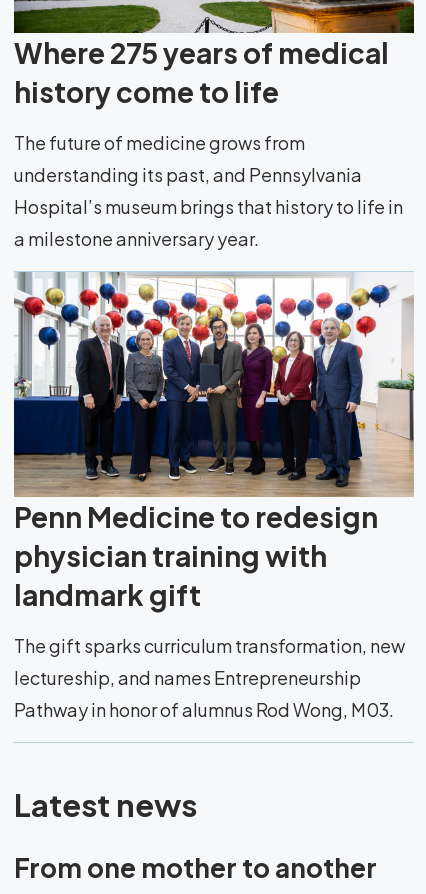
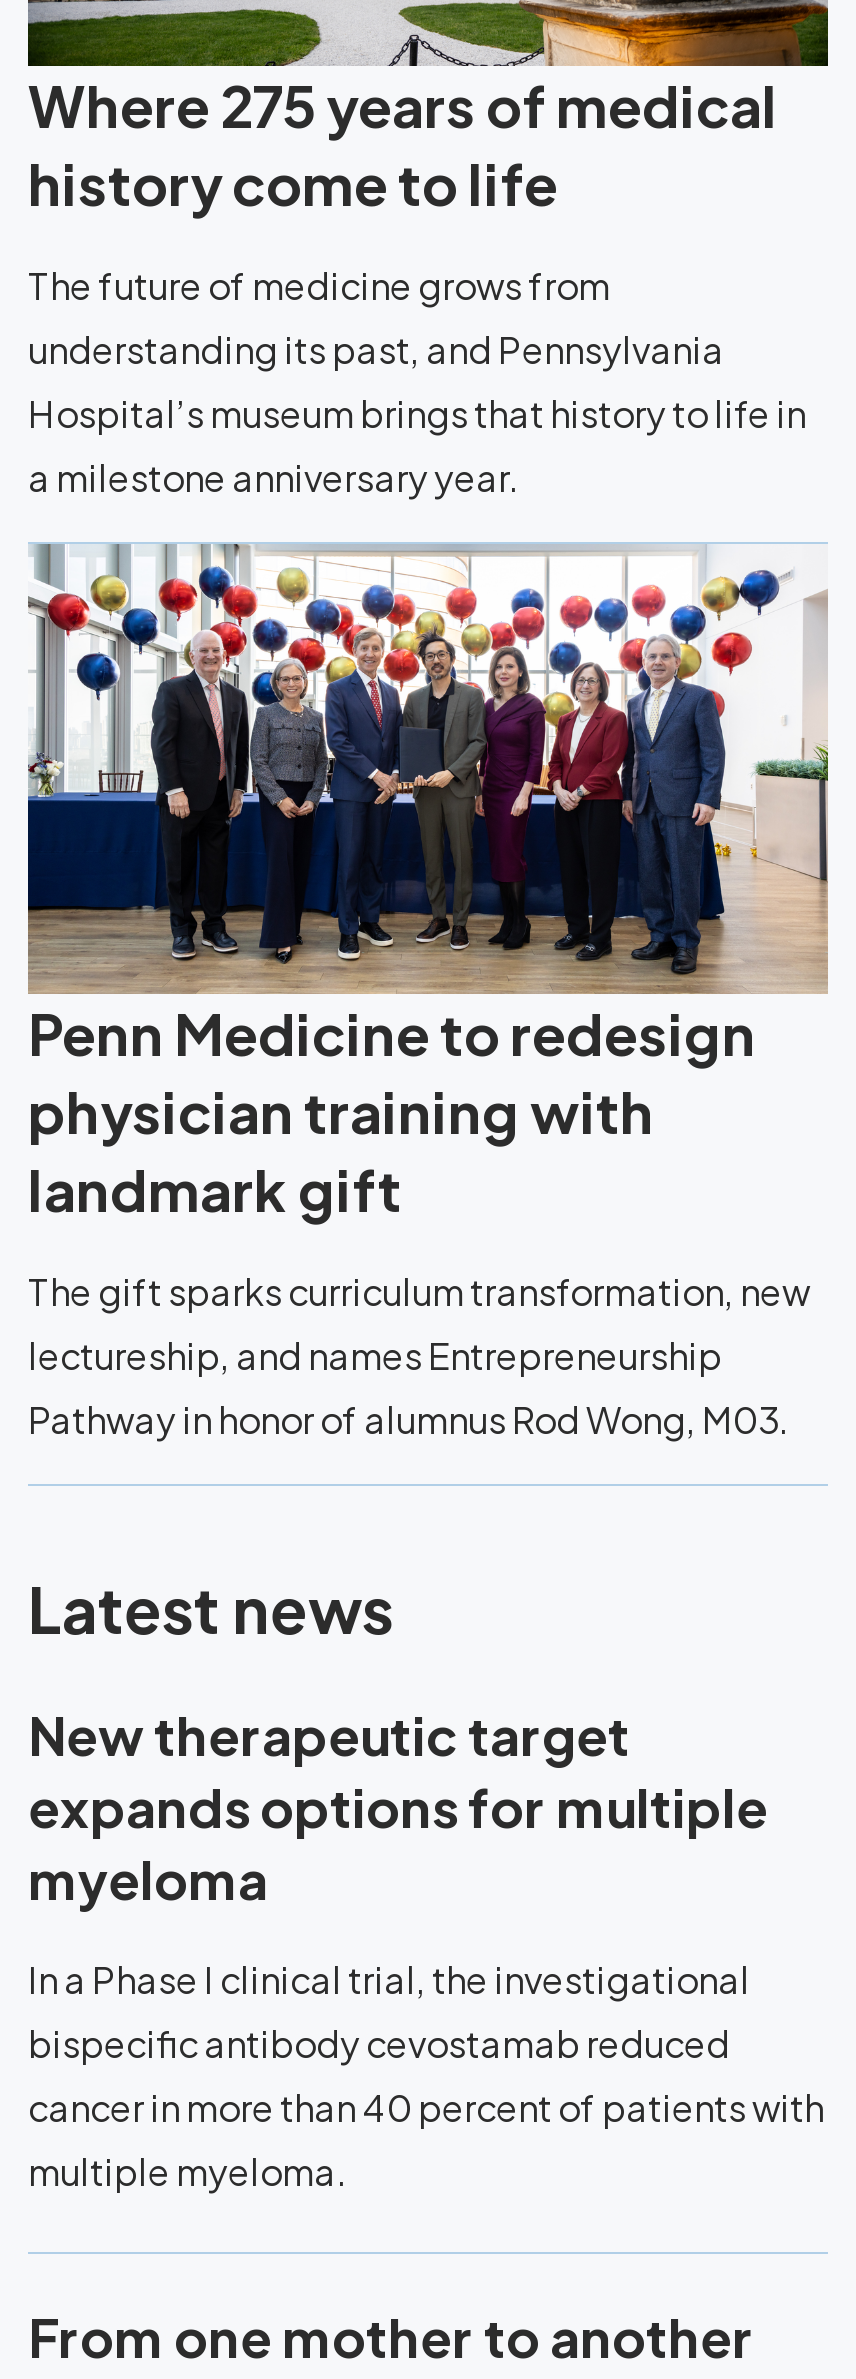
+ New therapeutic target
+ expands options for multiple
+ myeloma
+ In a Phase I clinical trial, the investigational
+ bispecific antibody cevostamab reduced
+ cancer in more than 40 percent of patients with
+ multiple myeloma.
